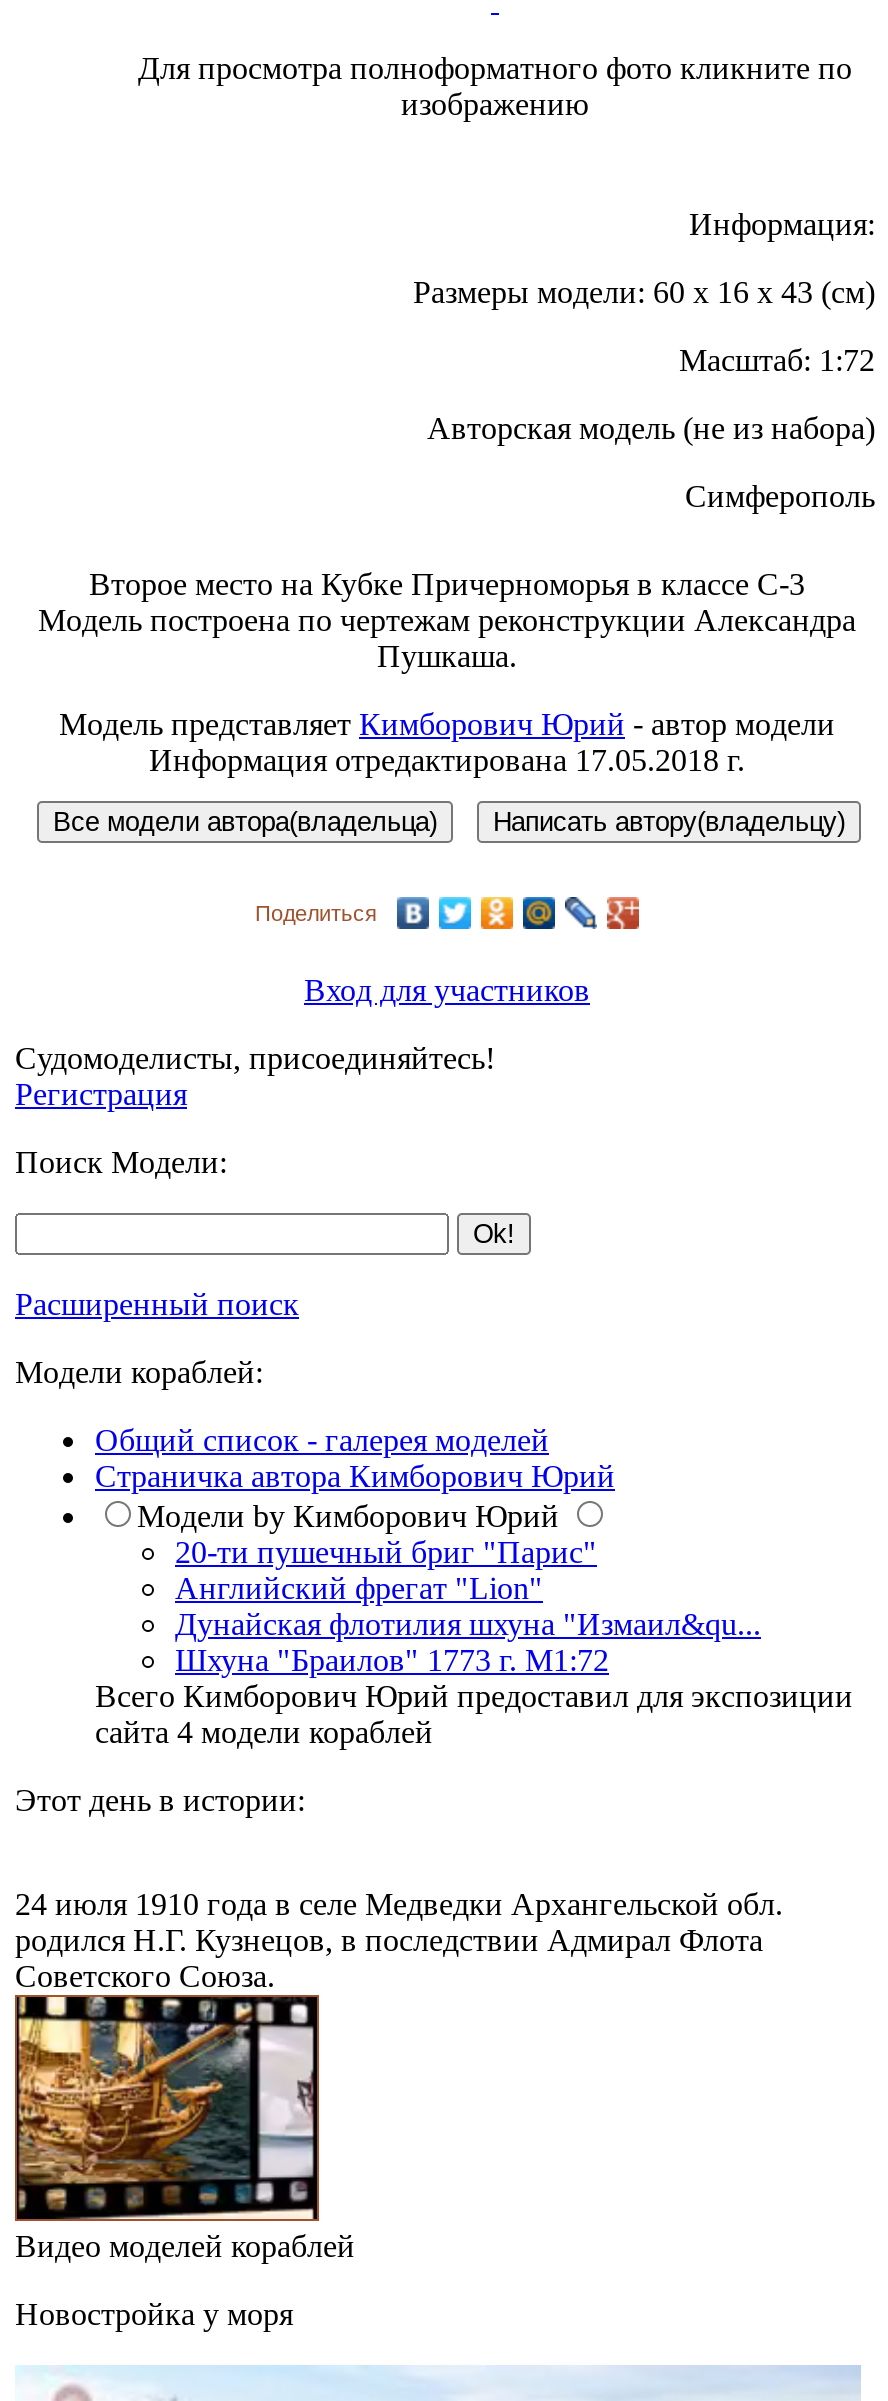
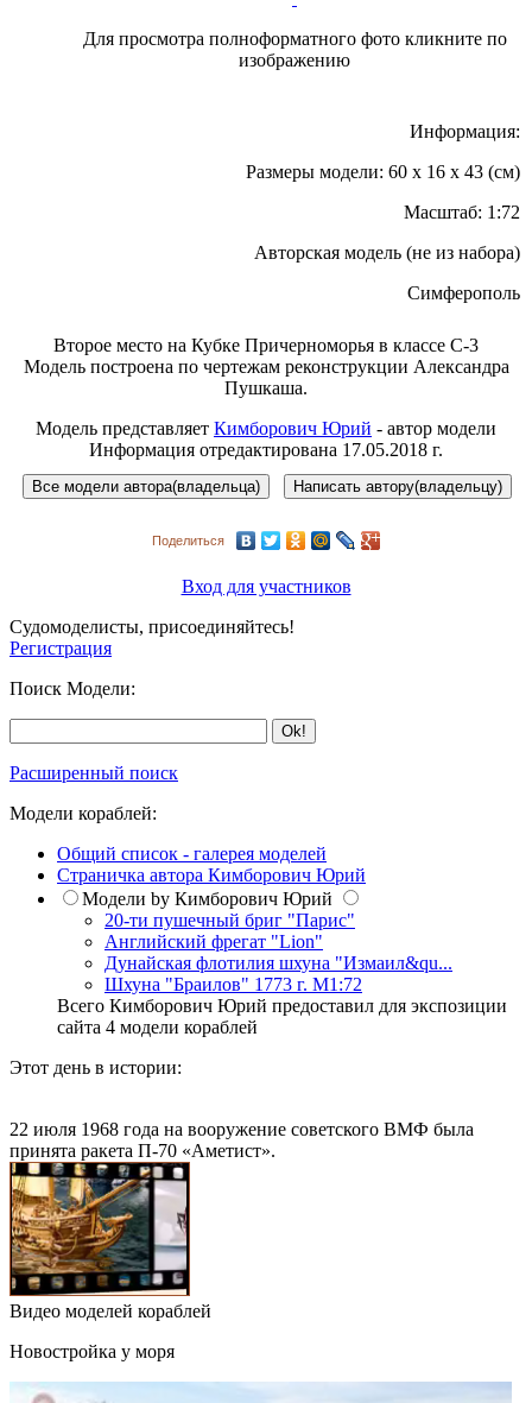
- 24 июля 1910 года в селе Медведки Архангельской обл.
- родился Н.Г. Кузнецов, в последствии Адмирал Флота
- Советского Союза.
+ 22 июля 1968 года на вооружение советского ВМФ была
+ принята ракета П-70 «Аметист».
